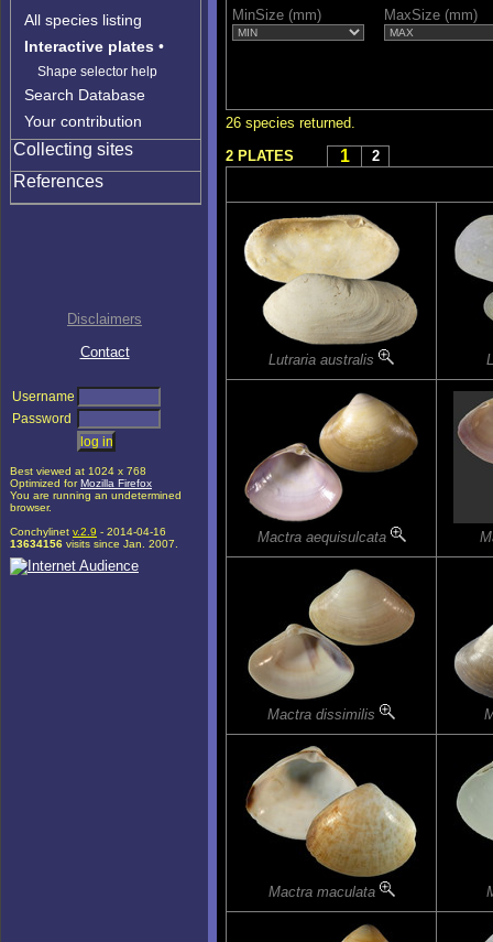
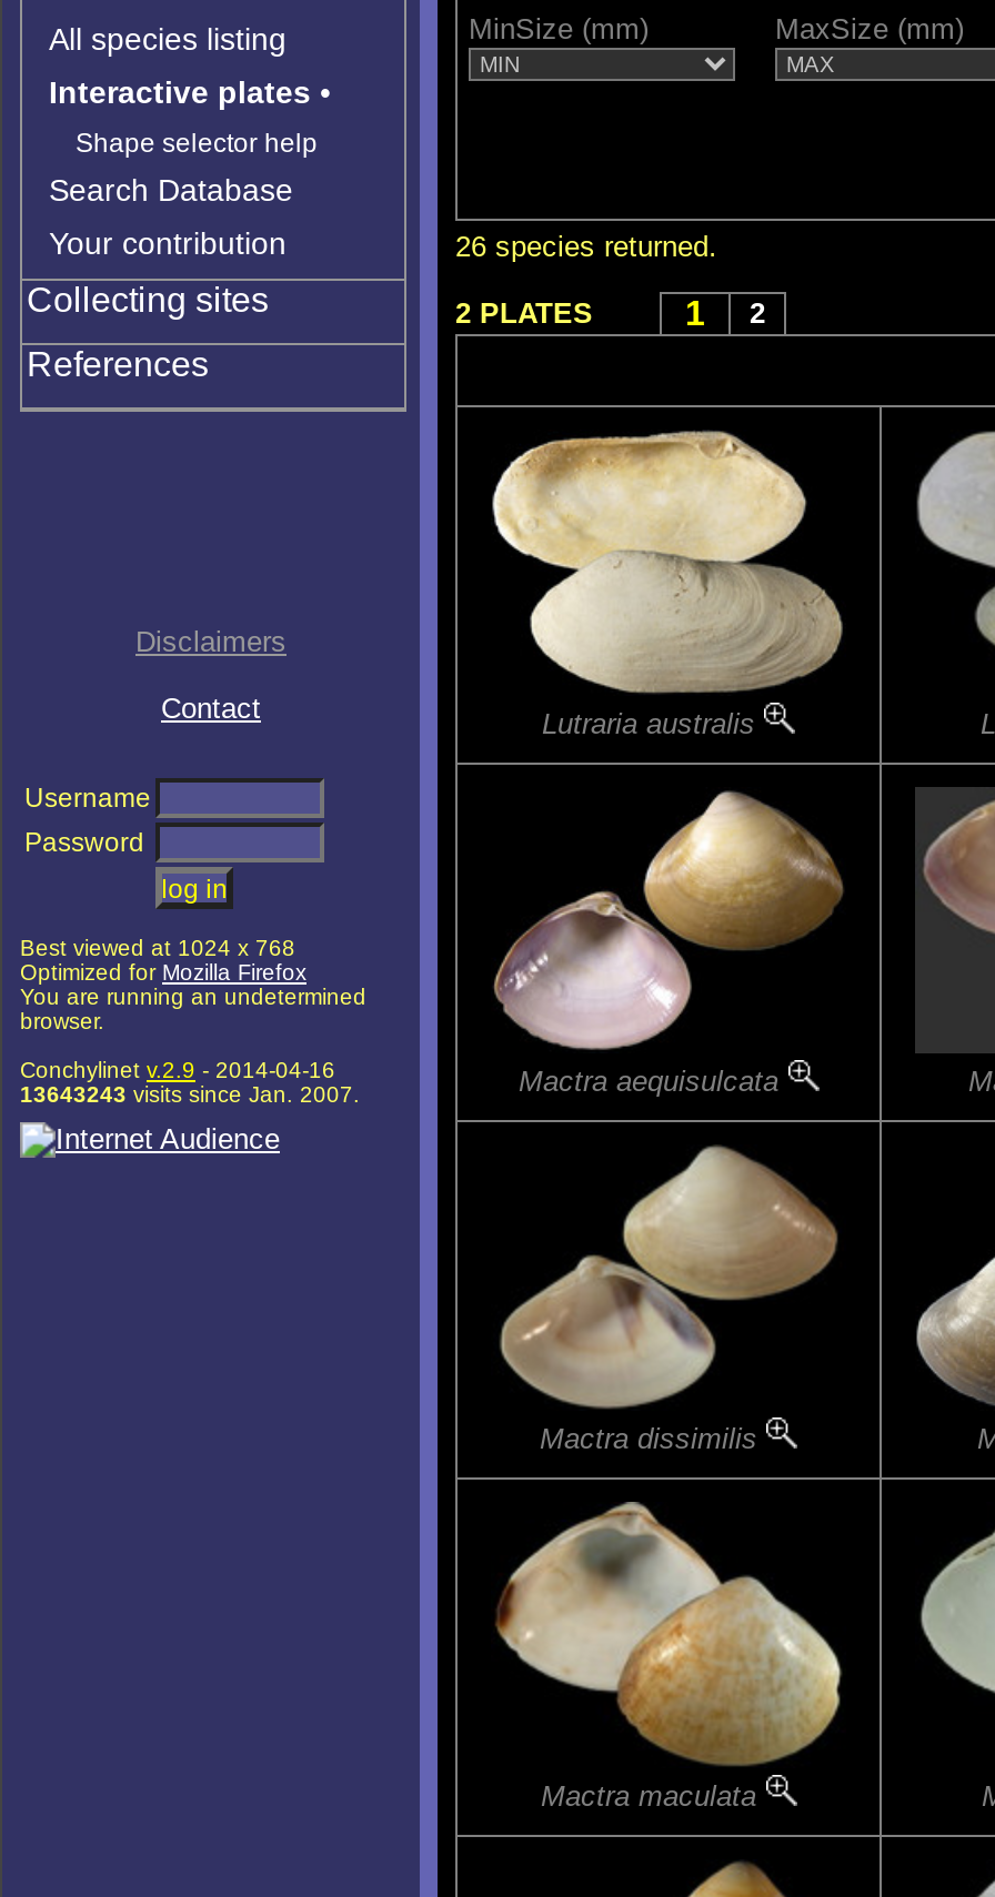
- 13634156 visits since Jan. 2007.
+ 13643243 visits since Jan. 2007.
